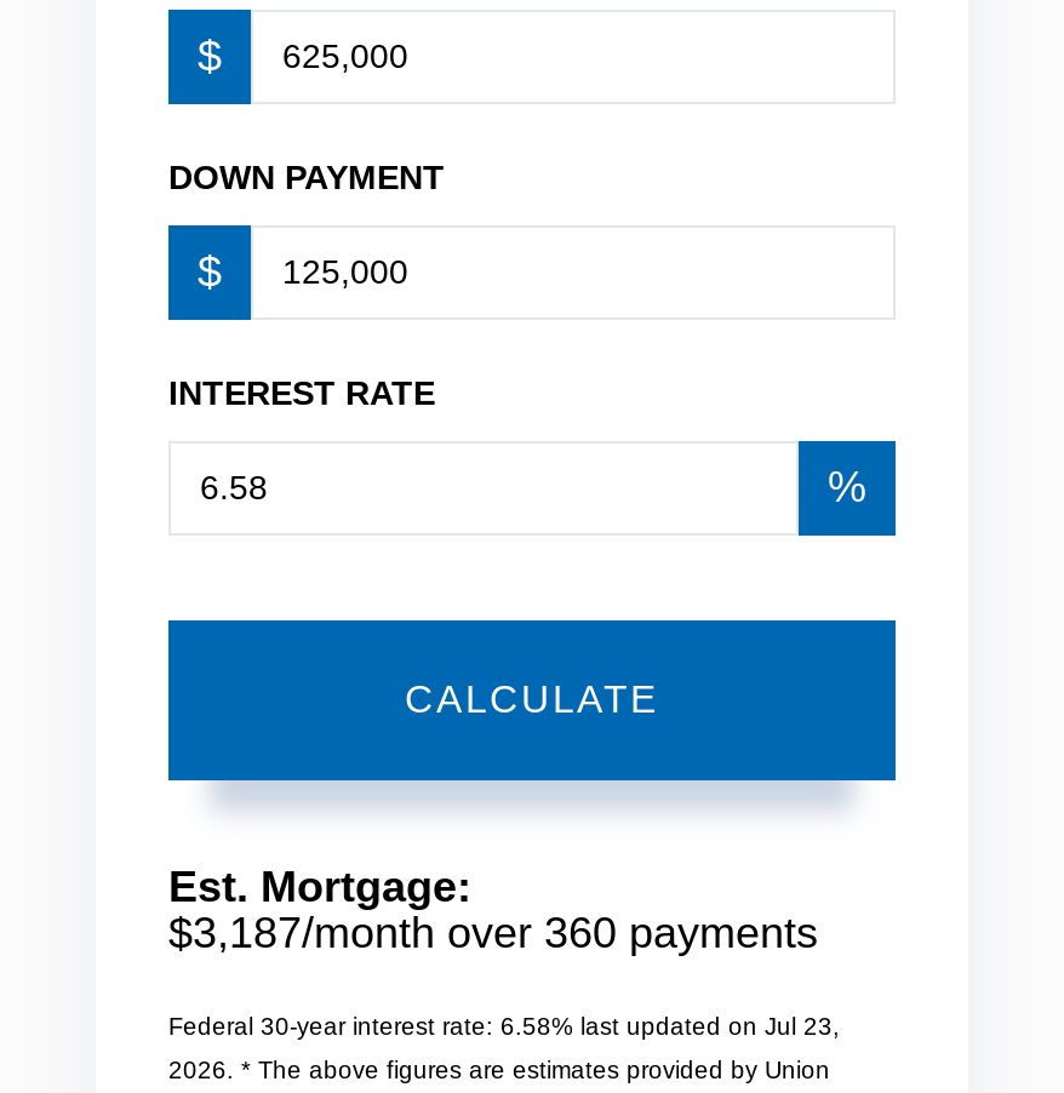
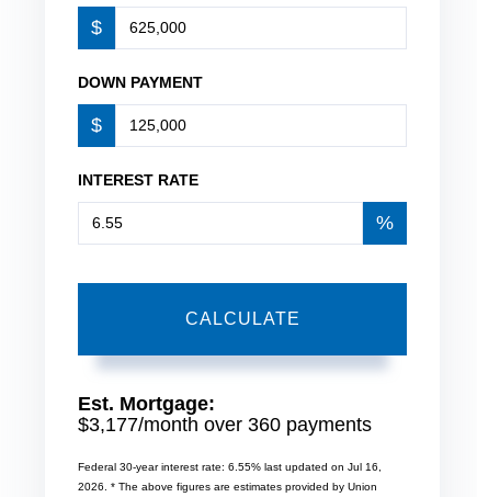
- $3,187/month over 360 payments
+ $3,177/month over 360 payments

- Federal 30-year interest rate: 6.58% last updated on Jul 23,
+ Federal 30-year interest rate: 6.55% last updated on Jul 16,
